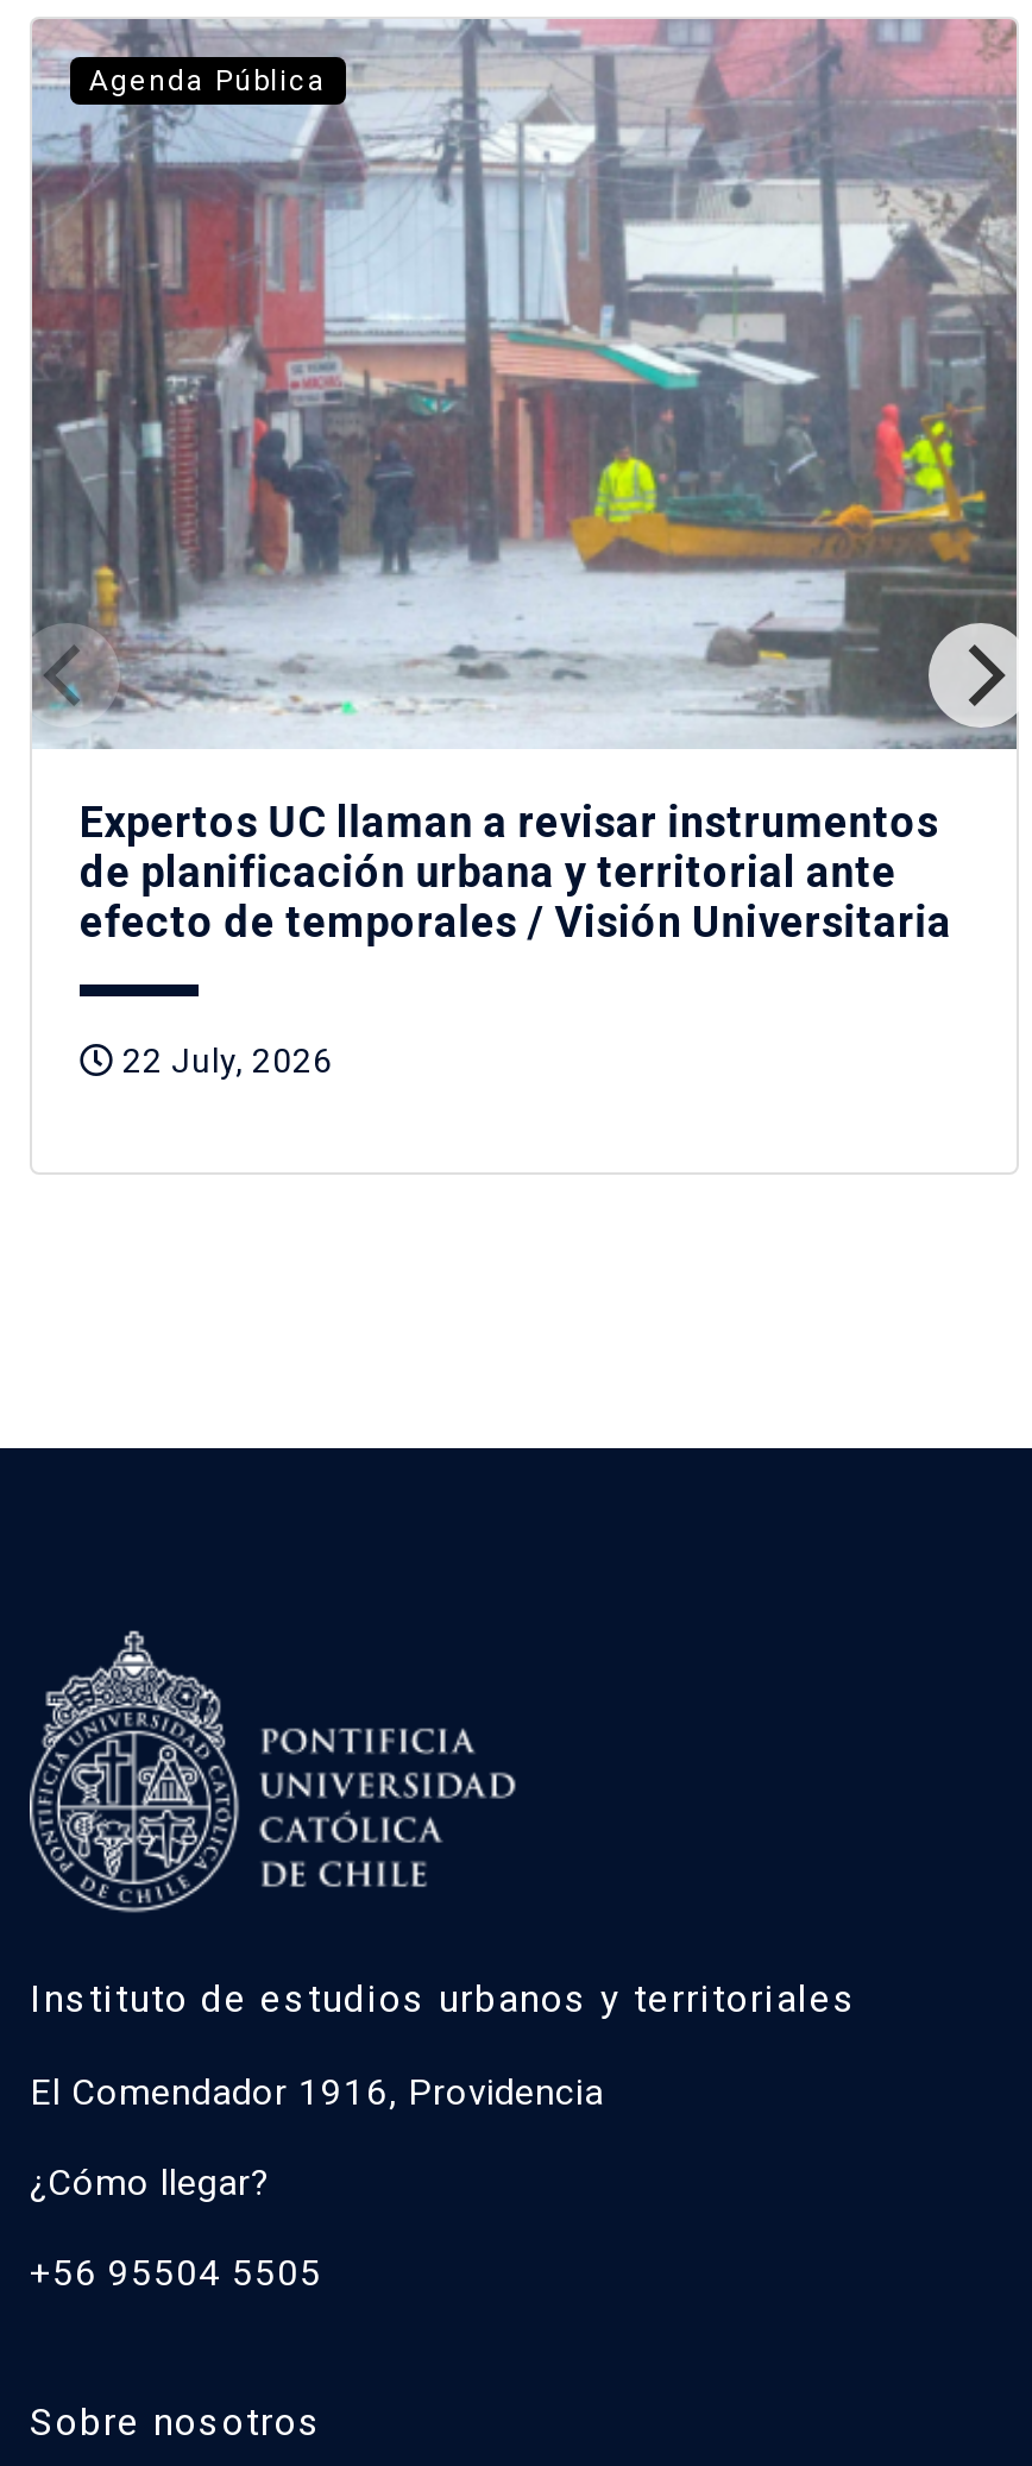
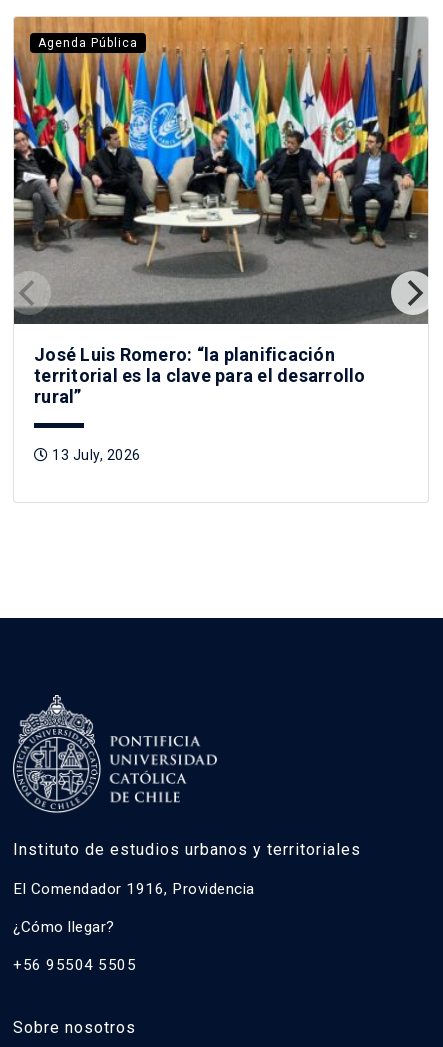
- [image]
- Expertos UC llaman a revisar instrumentos
- de planificación urbana y territorial ante
- efecto de temporales / Visión Universitaria
+ [image]
+ José Luis Romero: “la planificación
+ territorial es la clave para el desarrollo
+ rural”

- 22 July, 2026
+ 13 July, 2026
